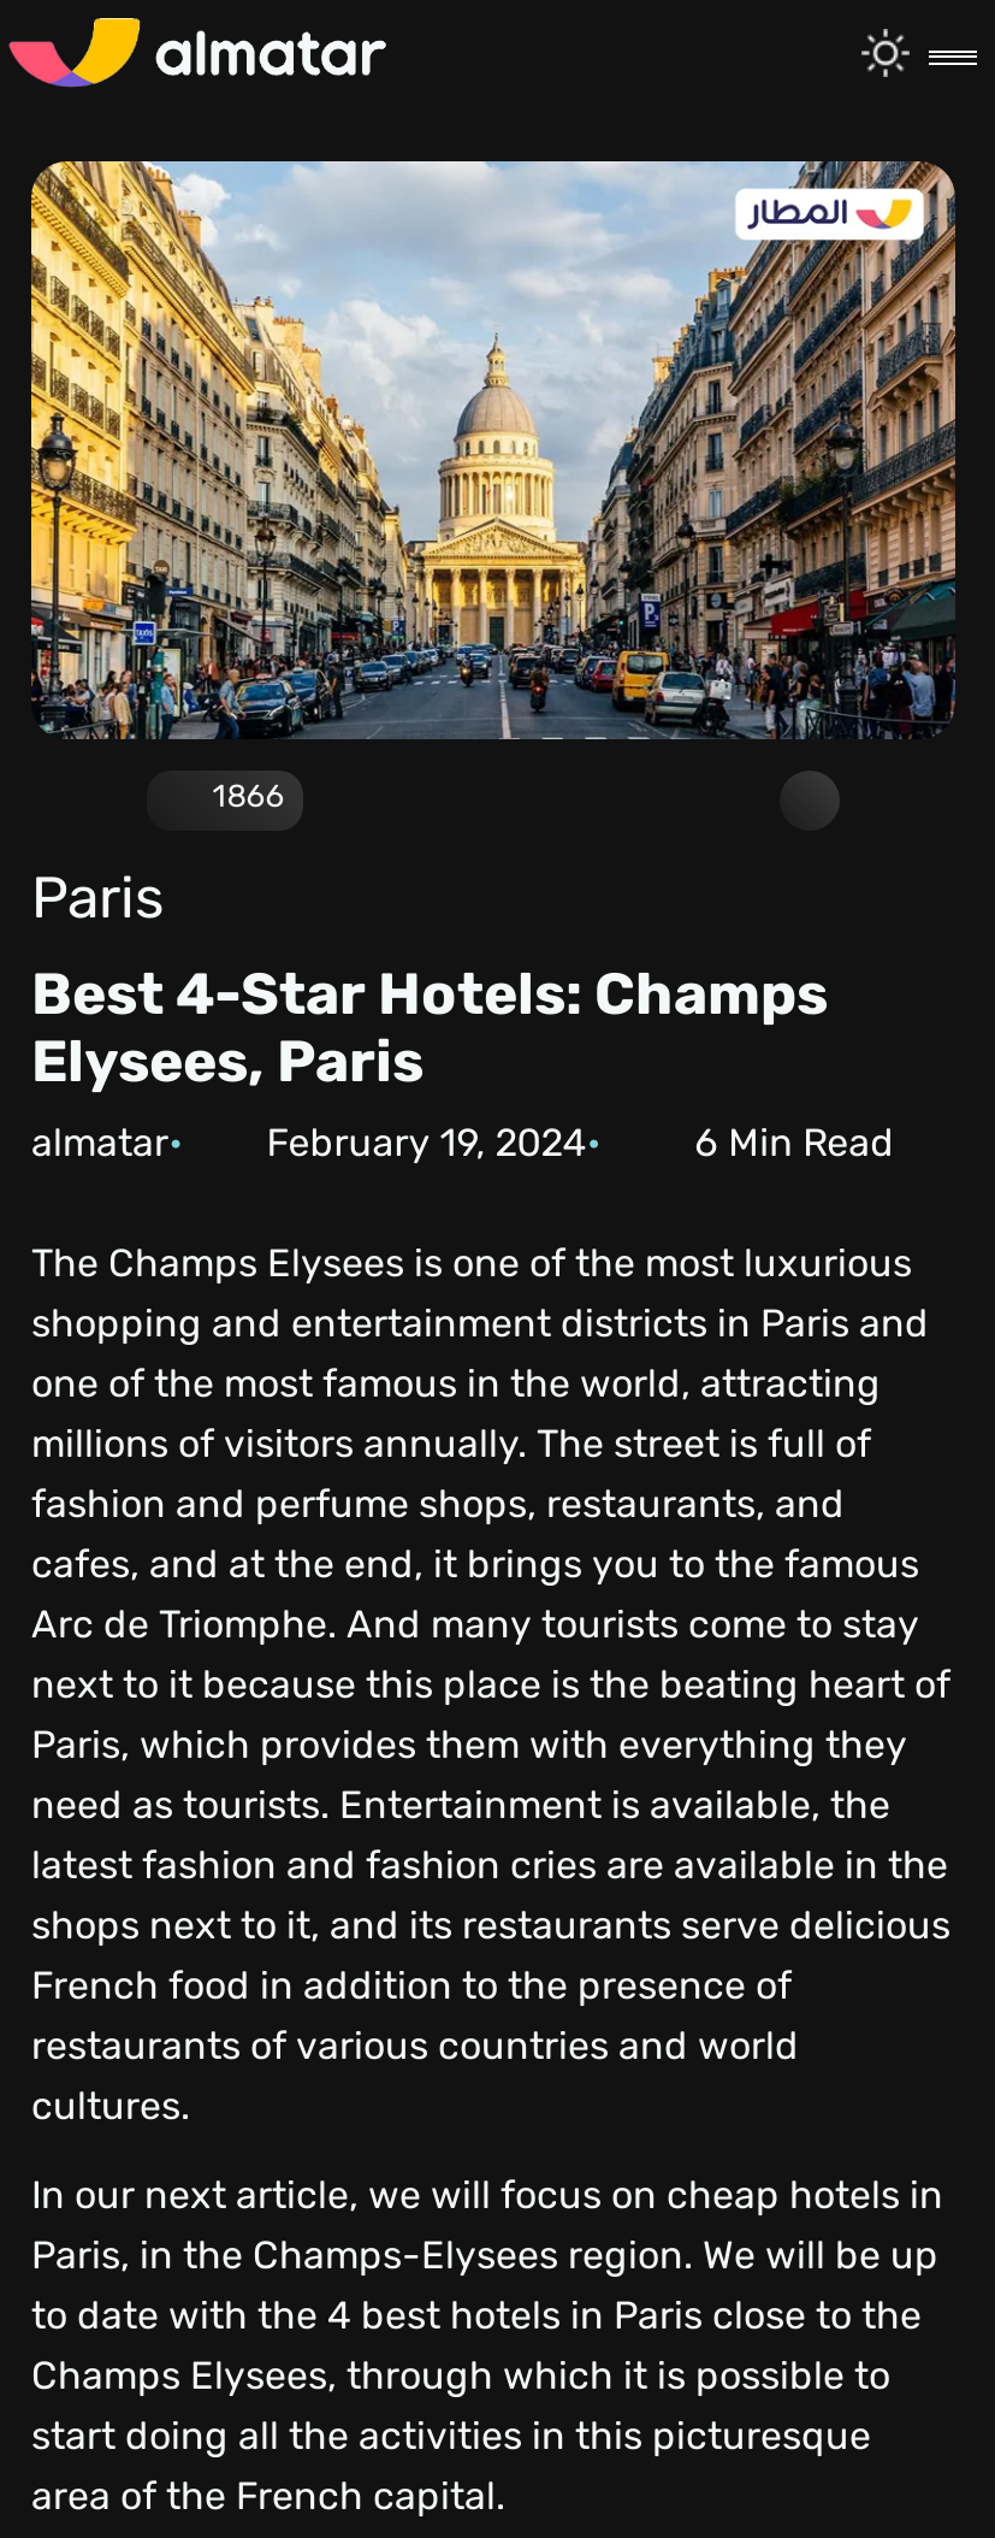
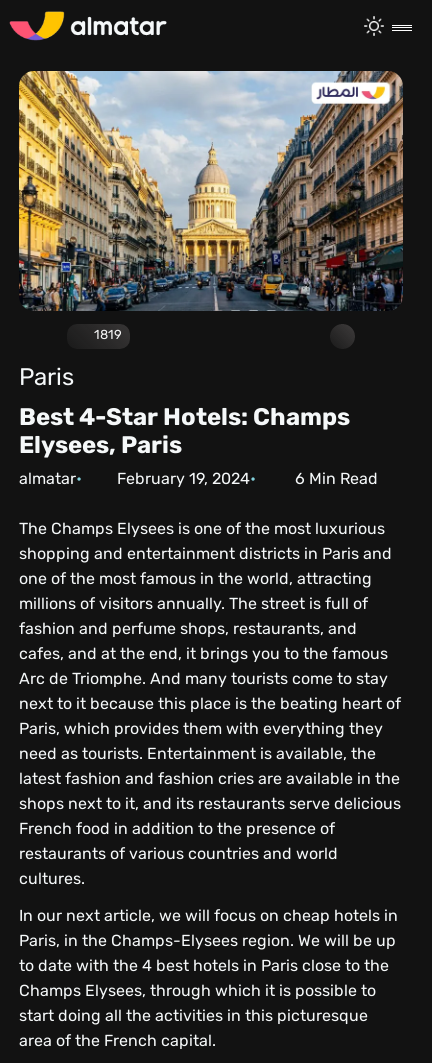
- 1866
+ 1819
